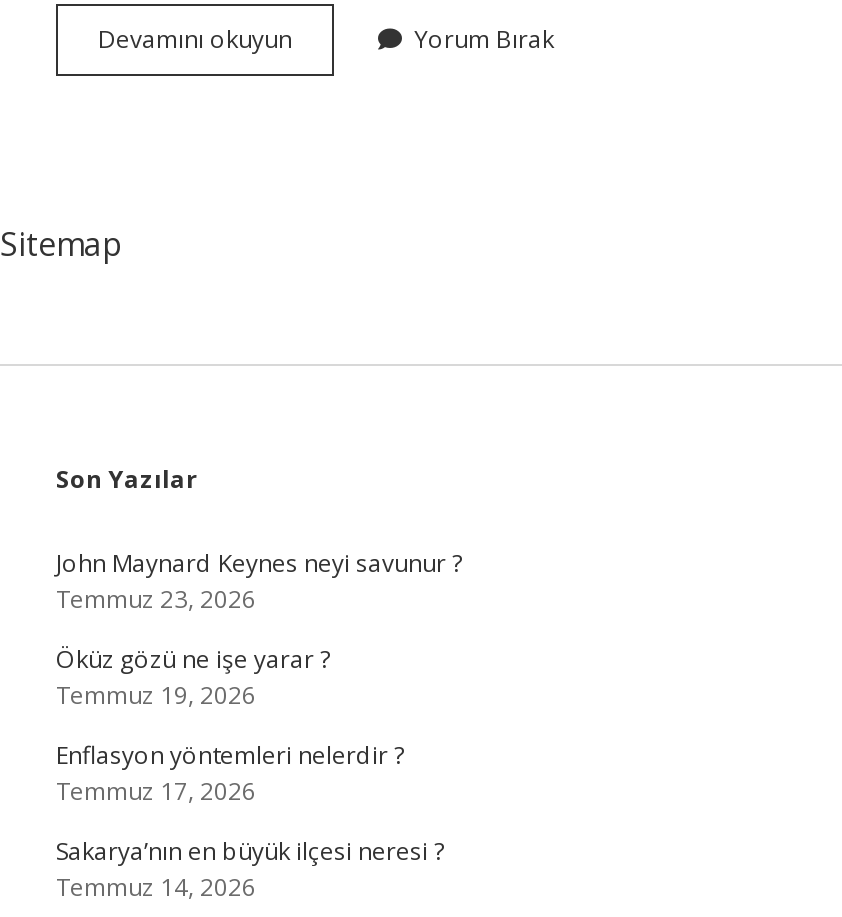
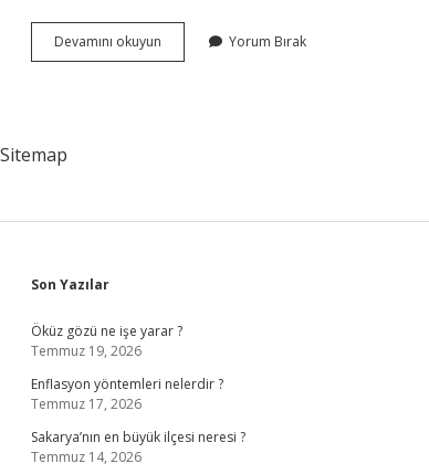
- John Maynard Keynes neyi savunur ?
- Temmuz 23, 2026
